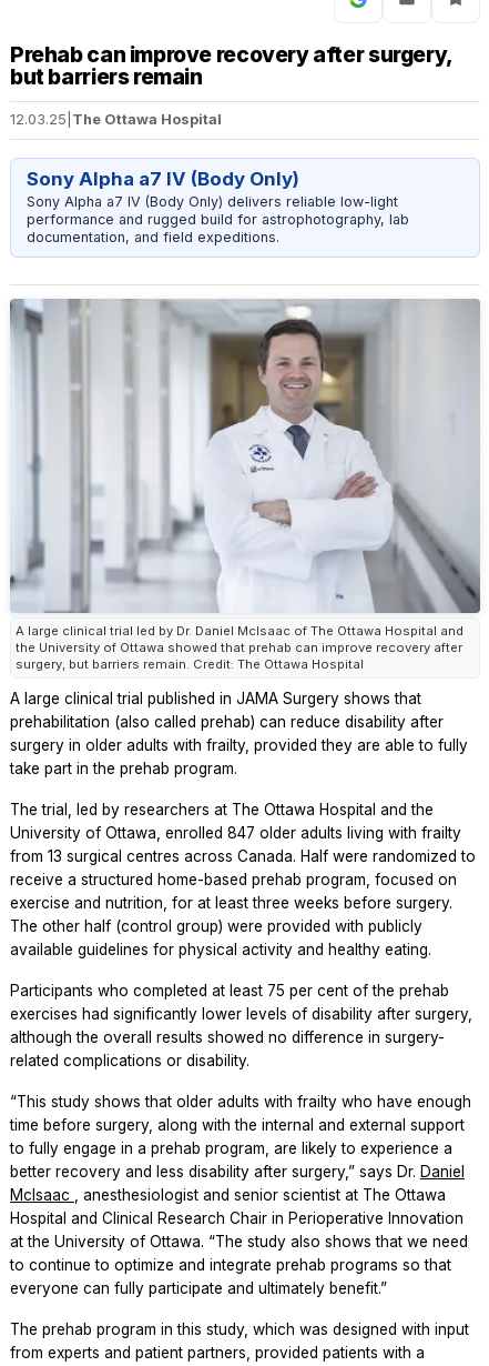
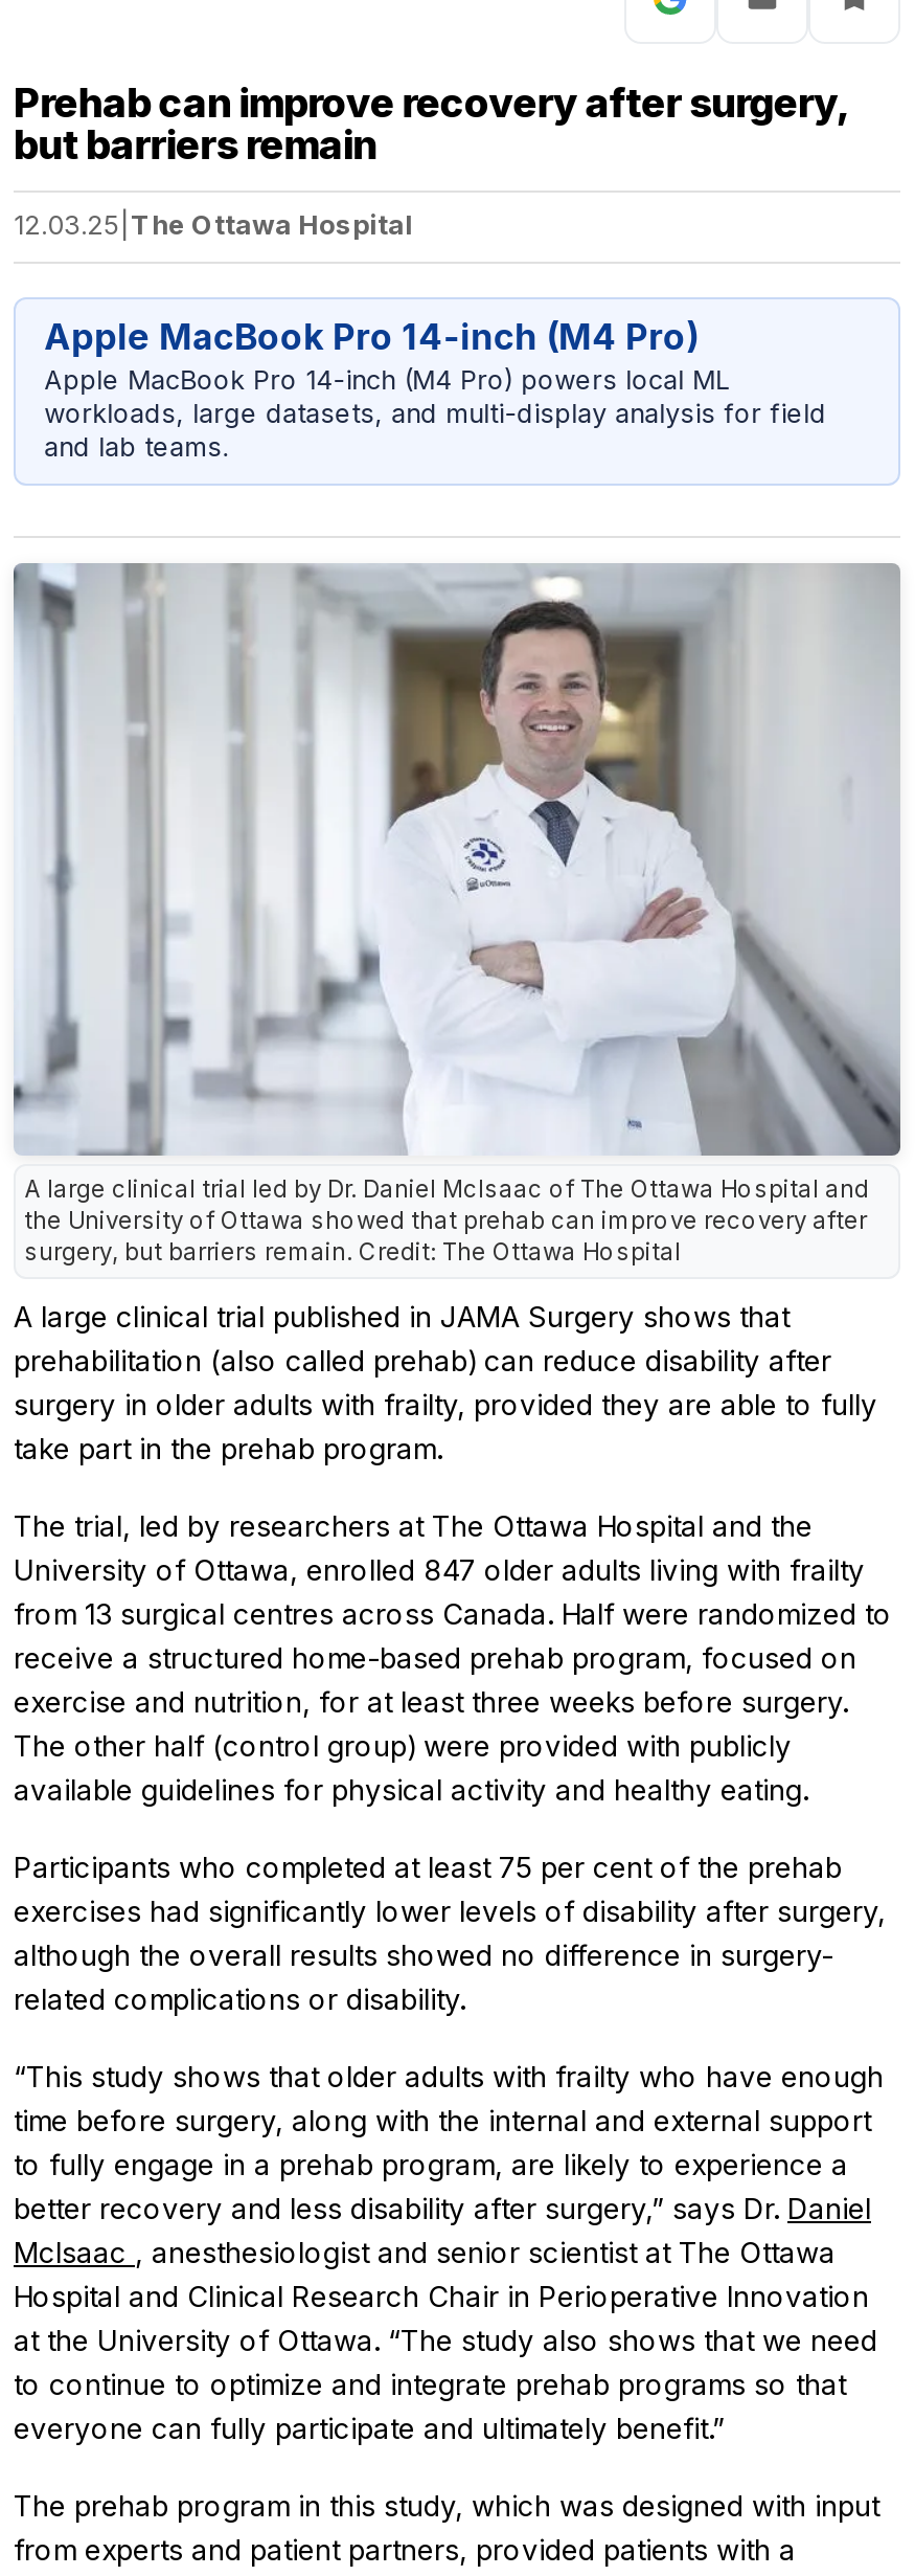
- Sony Alpha a7 IV (Body Only)
- Sony Alpha a7 IV (Body Only) delivers reliable low-light
- performance and rugged build for astrophotography, lab
- documentation, and field expeditions.
+ Apple MacBook Pro 14-inch (M4 Pro)
+ Apple MacBook Pro 14-inch (M4 Pro) powers local ML
+ workloads, large datasets, and multi-display analysis for field
+ and lab teams.
